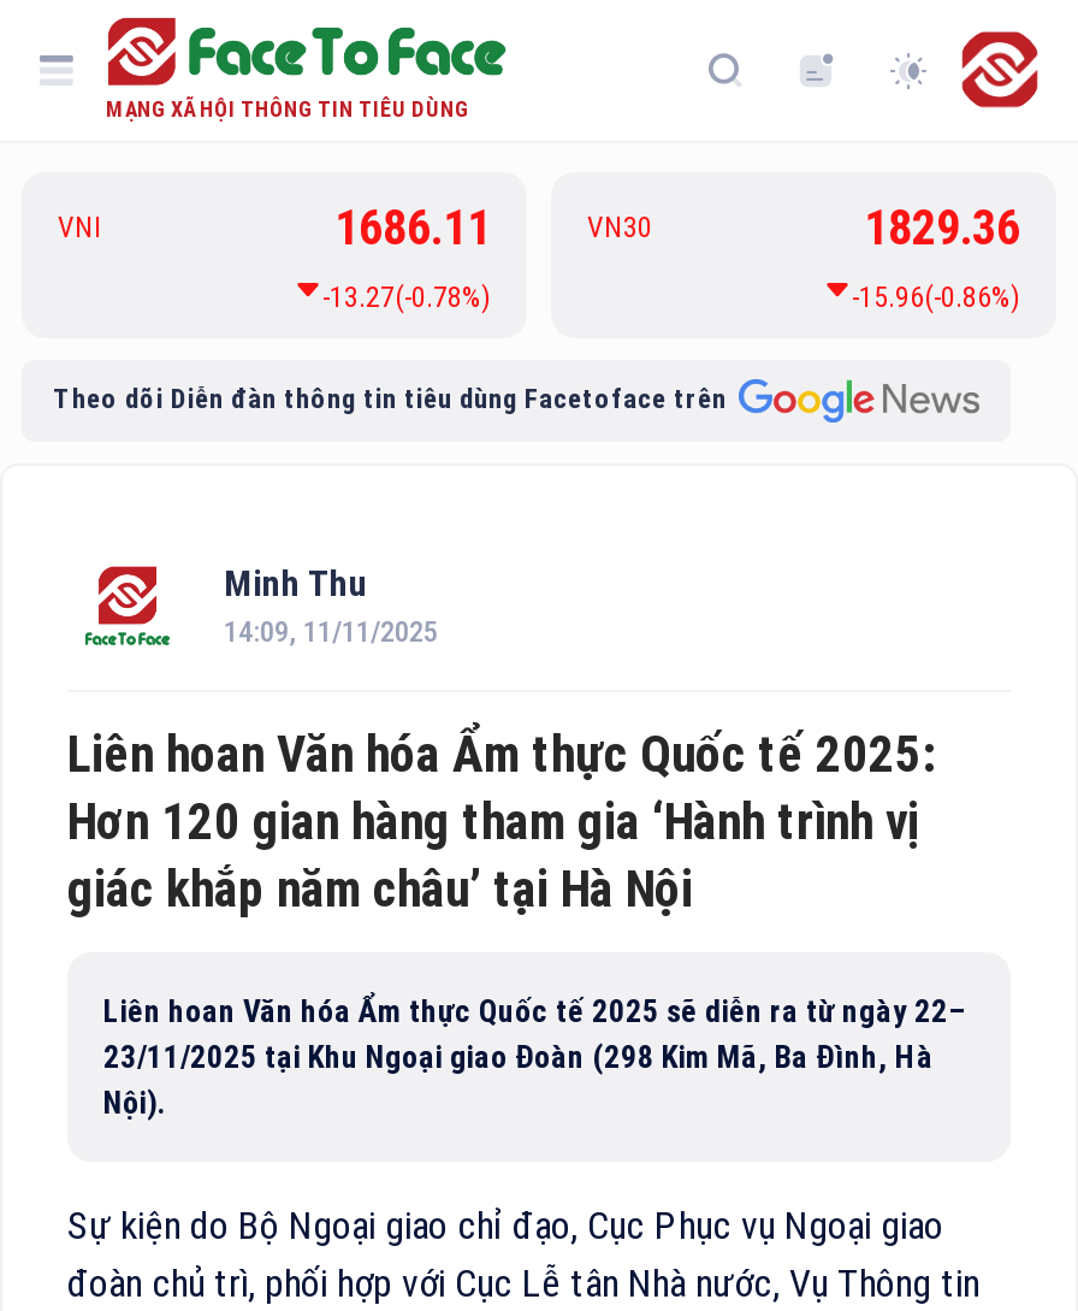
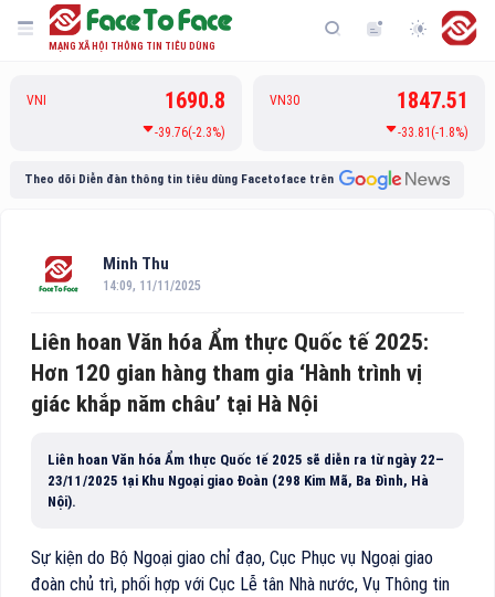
- 1686.11
+ 1690.8

- 1829.36
+ 1847.51

- -13.27(-0.78%)
+ -39.76(-2.3%)

- -15.96(-0.86%)
+ -33.81(-1.8%)
